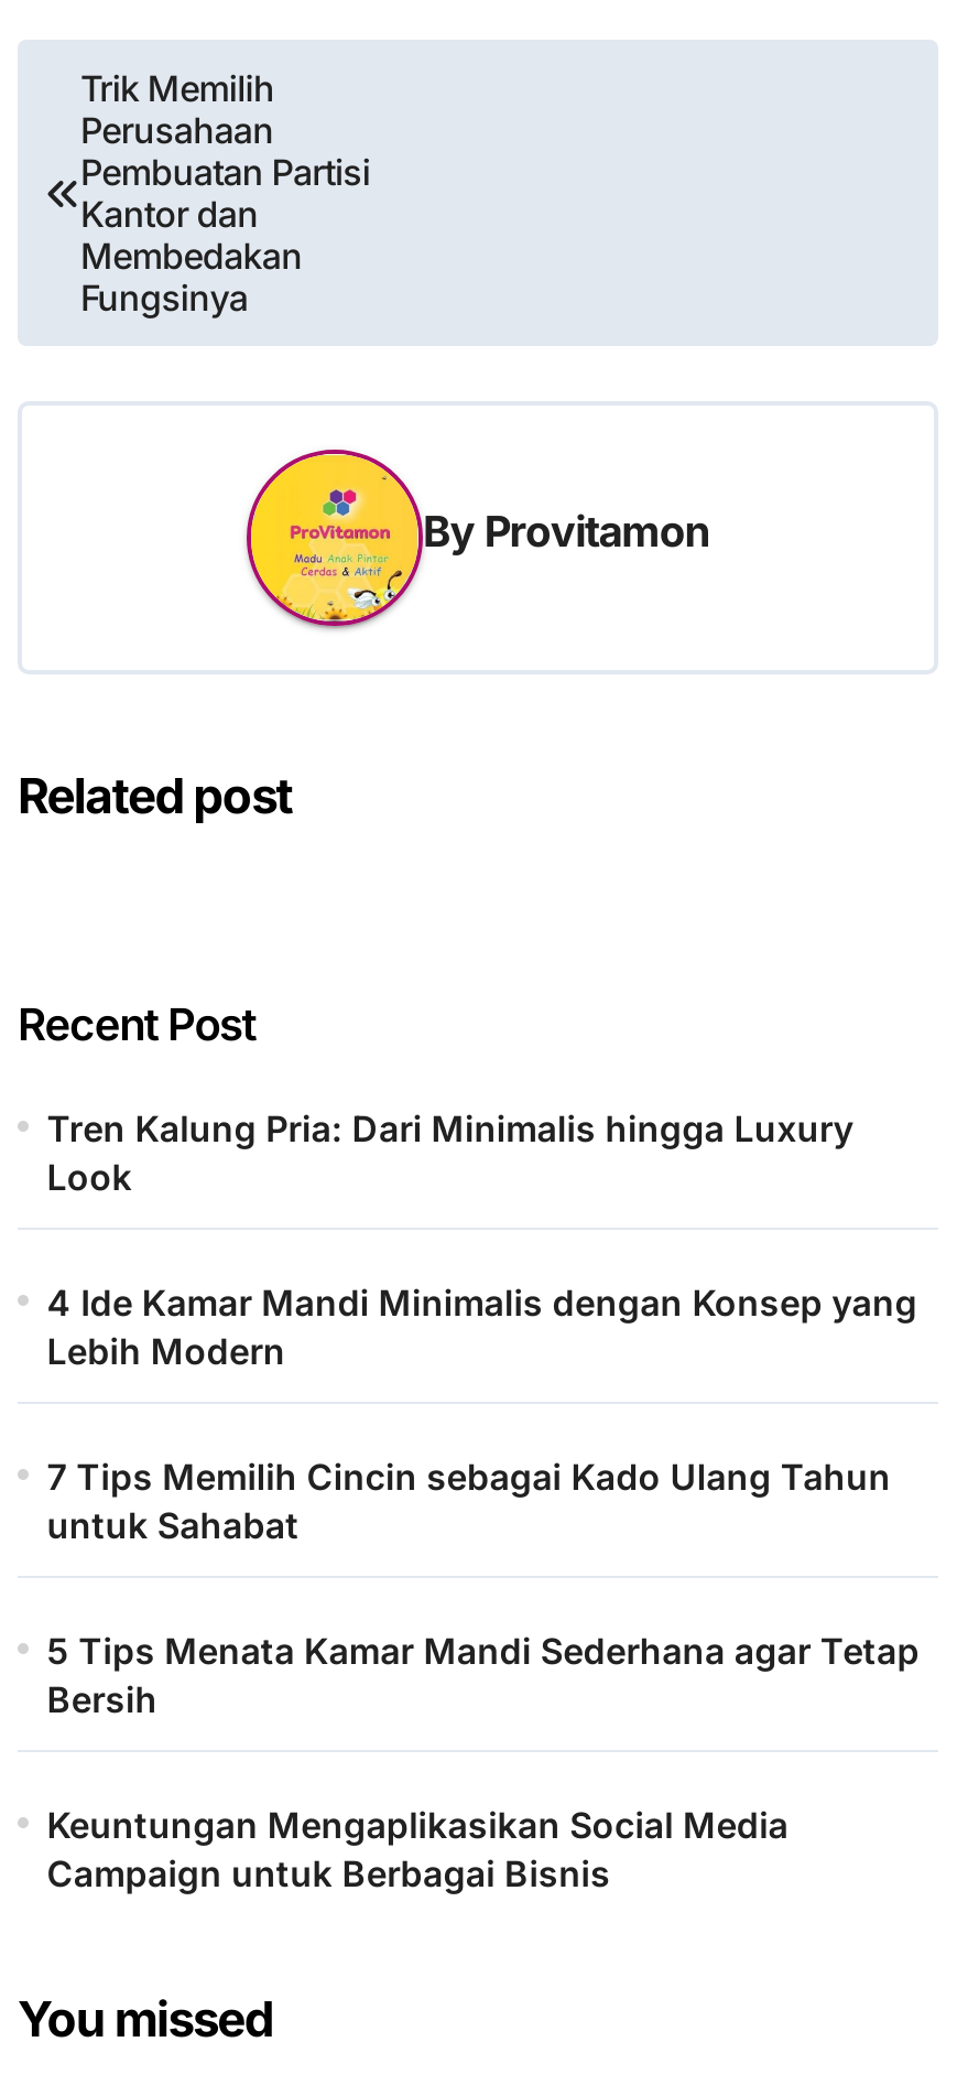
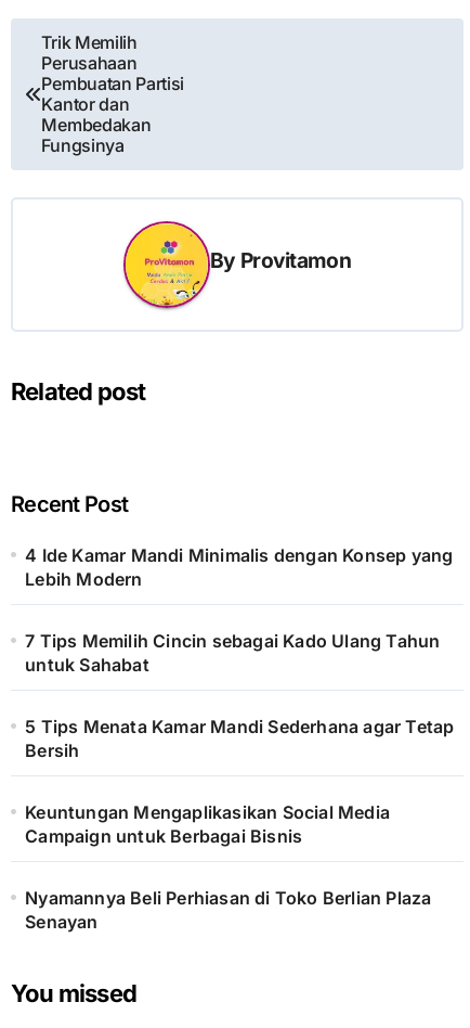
- Tren Kalung Pria: Dari Minimalis hingga Luxury
- Look

moved up: 4 Ide Kamar Mandi Minimalis dengan Konsep yang | Lebih Modern | 7 Tips Memilih Cincin sebagai Kado Ulang Tahun | untuk Sahabat | 5 Tips Menata Kamar Mandi Sederhana agar Tetap | Bersih | Keuntungan Mengaplikasikan Social Media | Campaign untuk Berbagai Bisnis

+ Nyamannya Beli Perhiasan di Toko Berlian Plaza
+ Senayan
